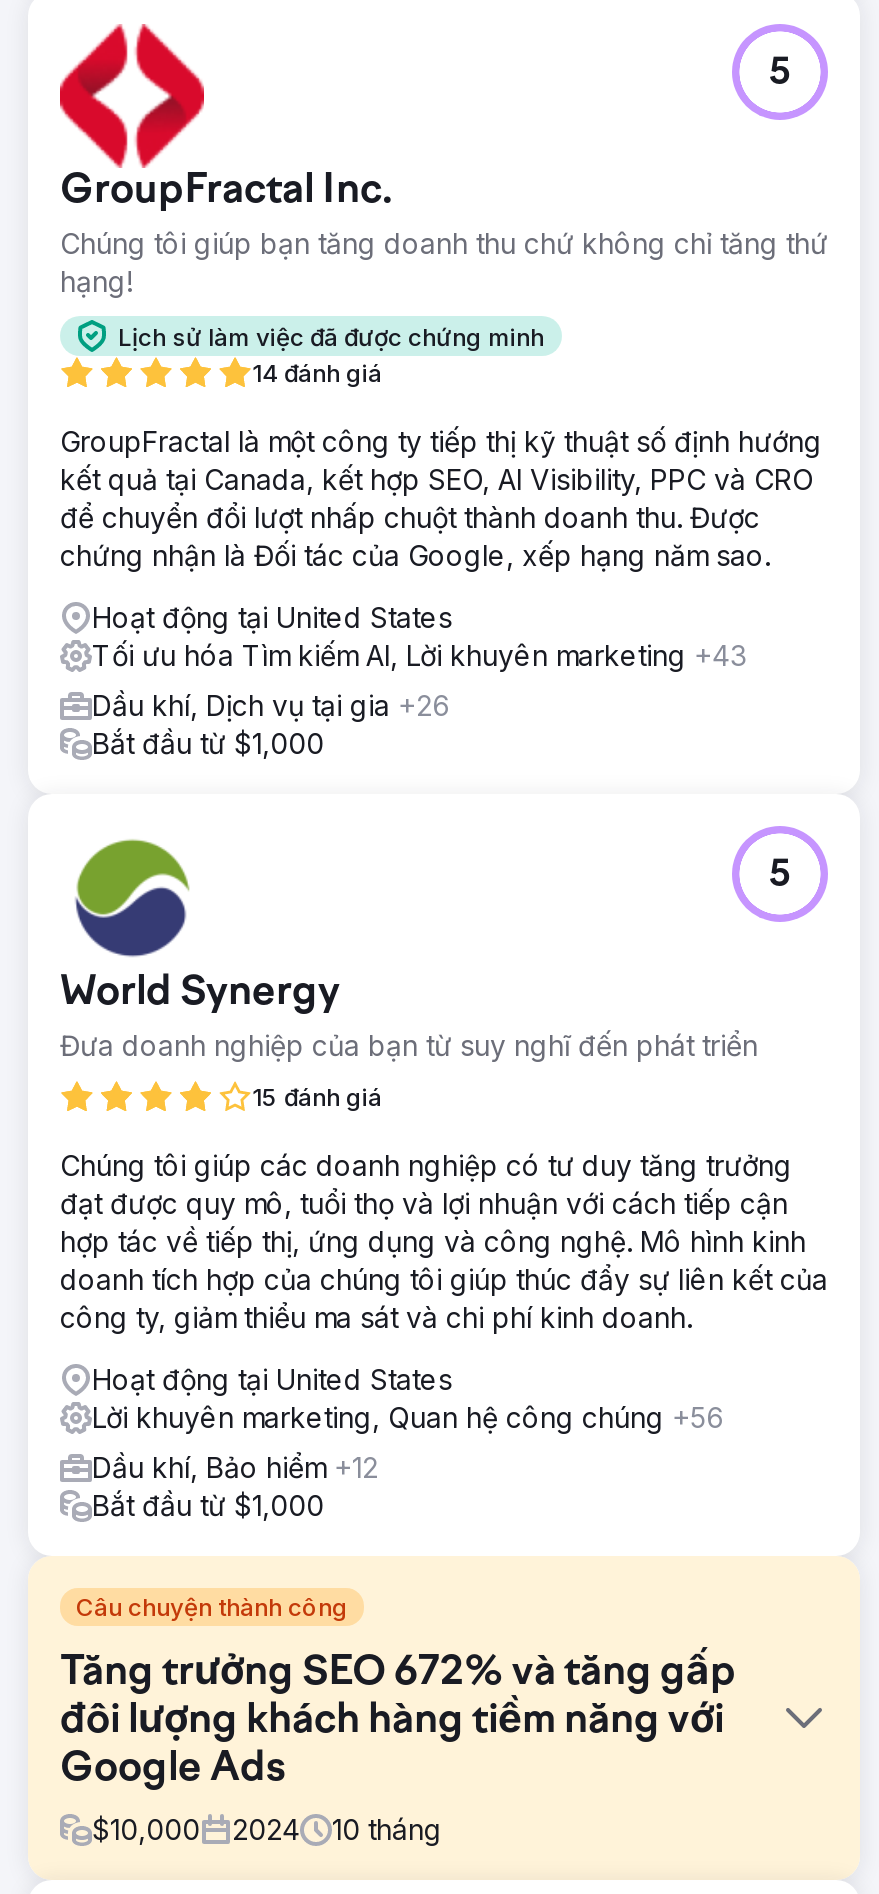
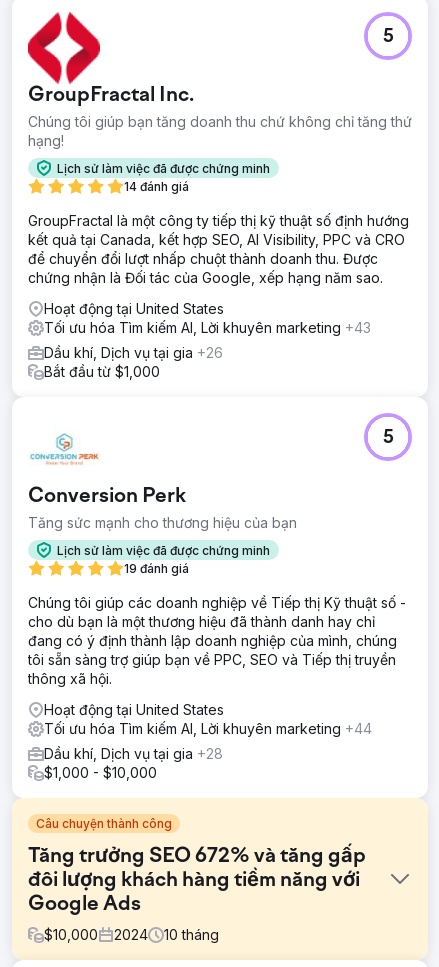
- [image]
- World Synergy
- Đưa doanh nghiệp của bạn từ suy nghĩ đến phát triển
+ [image]
+ Conversion Perk
+ Tăng sức mạnh cho thương hiệu của bạn

- 15 đánh giá
+ Lịch sử làm việc đã được chứng minh
+ 19 đánh giá

- Chúng tôi giúp các doanh nghiệp có tư duy tăng trưởng
- đạt được quy mô, tuổi thọ và lợi nhuận với cách tiếp cận
- hợp tác về tiếp thị, ứng dụng và công nghệ. Mô hình kinh
- doanh tích hợp của chúng tôi giúp thúc đẩy sự liên kết của
- công ty, giảm thiểu ma sát và chi phí kinh doanh.
+ Chúng tôi giúp các doanh nghiệp về Tiếp thị Kỹ thuật số -
+ cho dù bạn là một thương hiệu đã thành danh hay chỉ
+ đang có ý định thành lập doanh nghiệp của mình, chúng
+ tôi sẵn sàng trợ giúp bạn về PPC, SEO và Tiếp thị truyền
+ thông xã hội.

- Lời khuyên marketing, Quan hệ công chúng +56
+ Tối ưu hóa Tìm kiếm AI, Lời khuyên marketing +44

- Dầu khí, Bảo hiểm +12
- Bắt đầu từ $1,000
+ Dầu khí, Dịch vụ tại gia +28
+ $1,000 - $10,000
